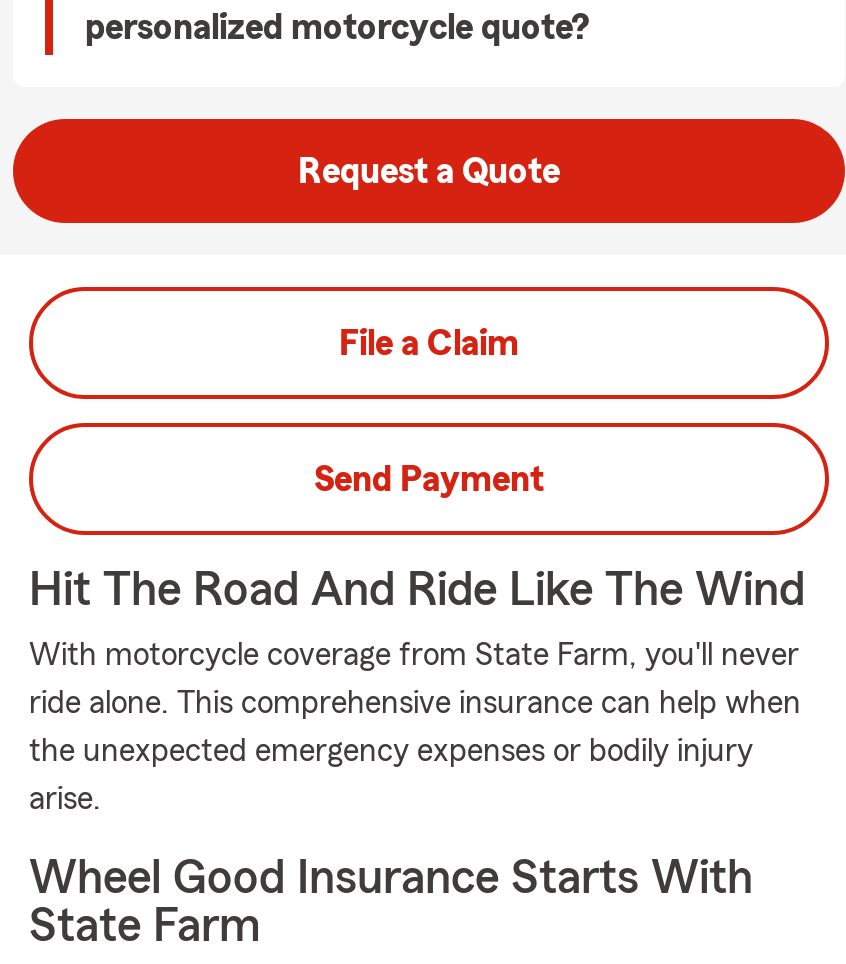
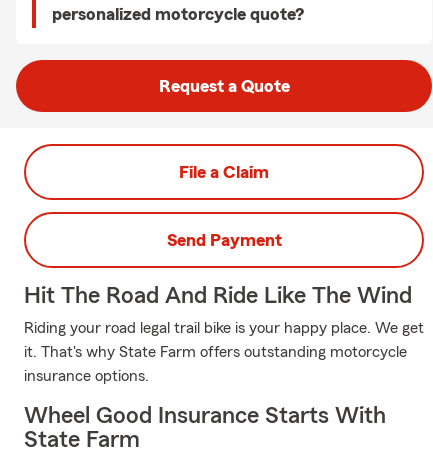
- With motorcycle coverage from State Farm, you'll never
- ride alone. This comprehensive insurance can help when
- the unexpected emergency expenses or bodily injury
- arise.
+ Riding your road legal trail bike is your happy place. We get
+ it. That's why State Farm offers outstanding motorcycle
+ insurance options.
